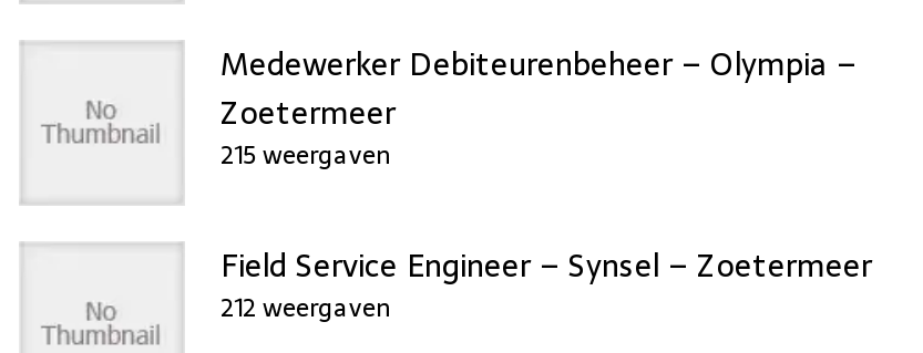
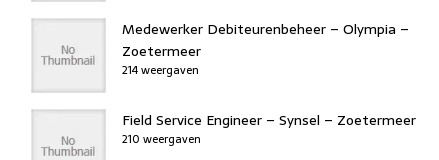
- 215 weergaven
+ 214 weergaven

- 212 weergaven
+ 210 weergaven
